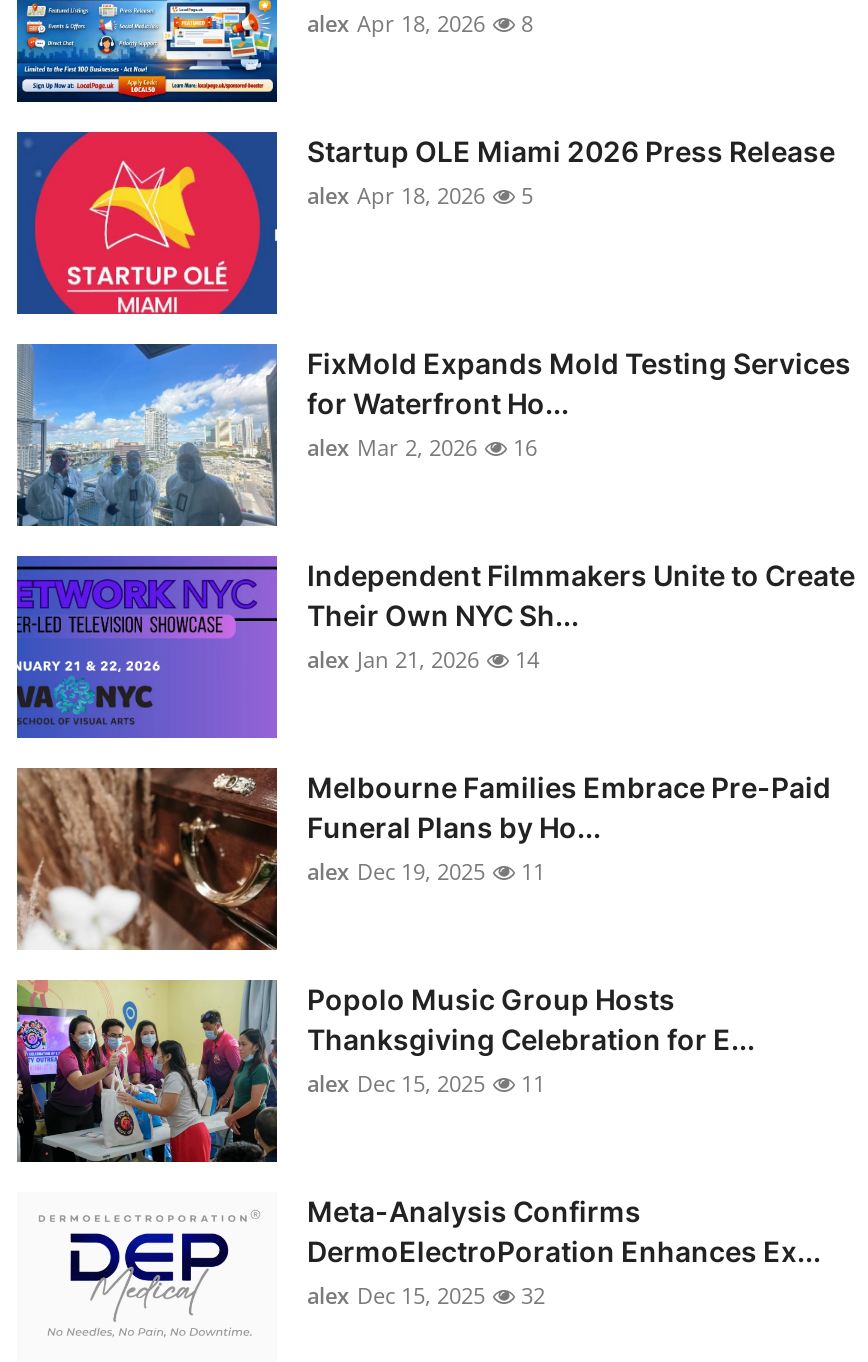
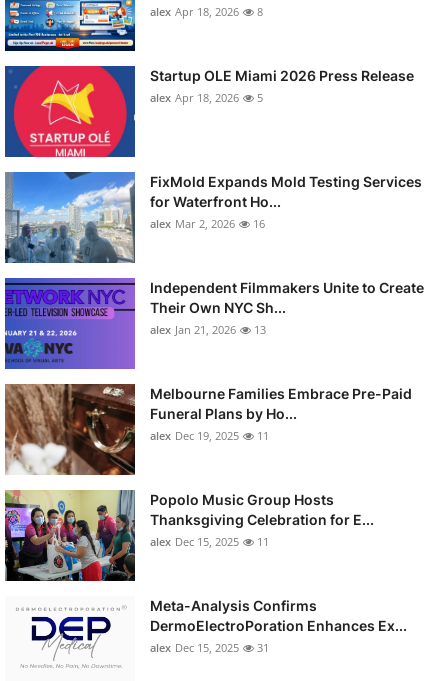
- alex Jan 21, 2026 14
+ alex Jan 21, 2026 13

- alex Dec 15, 2025 32
+ alex Dec 15, 2025 31
